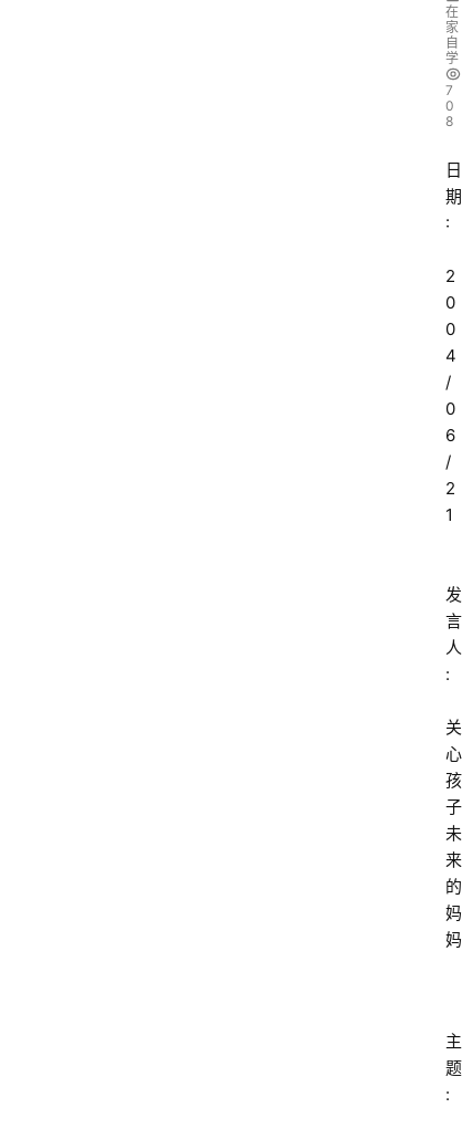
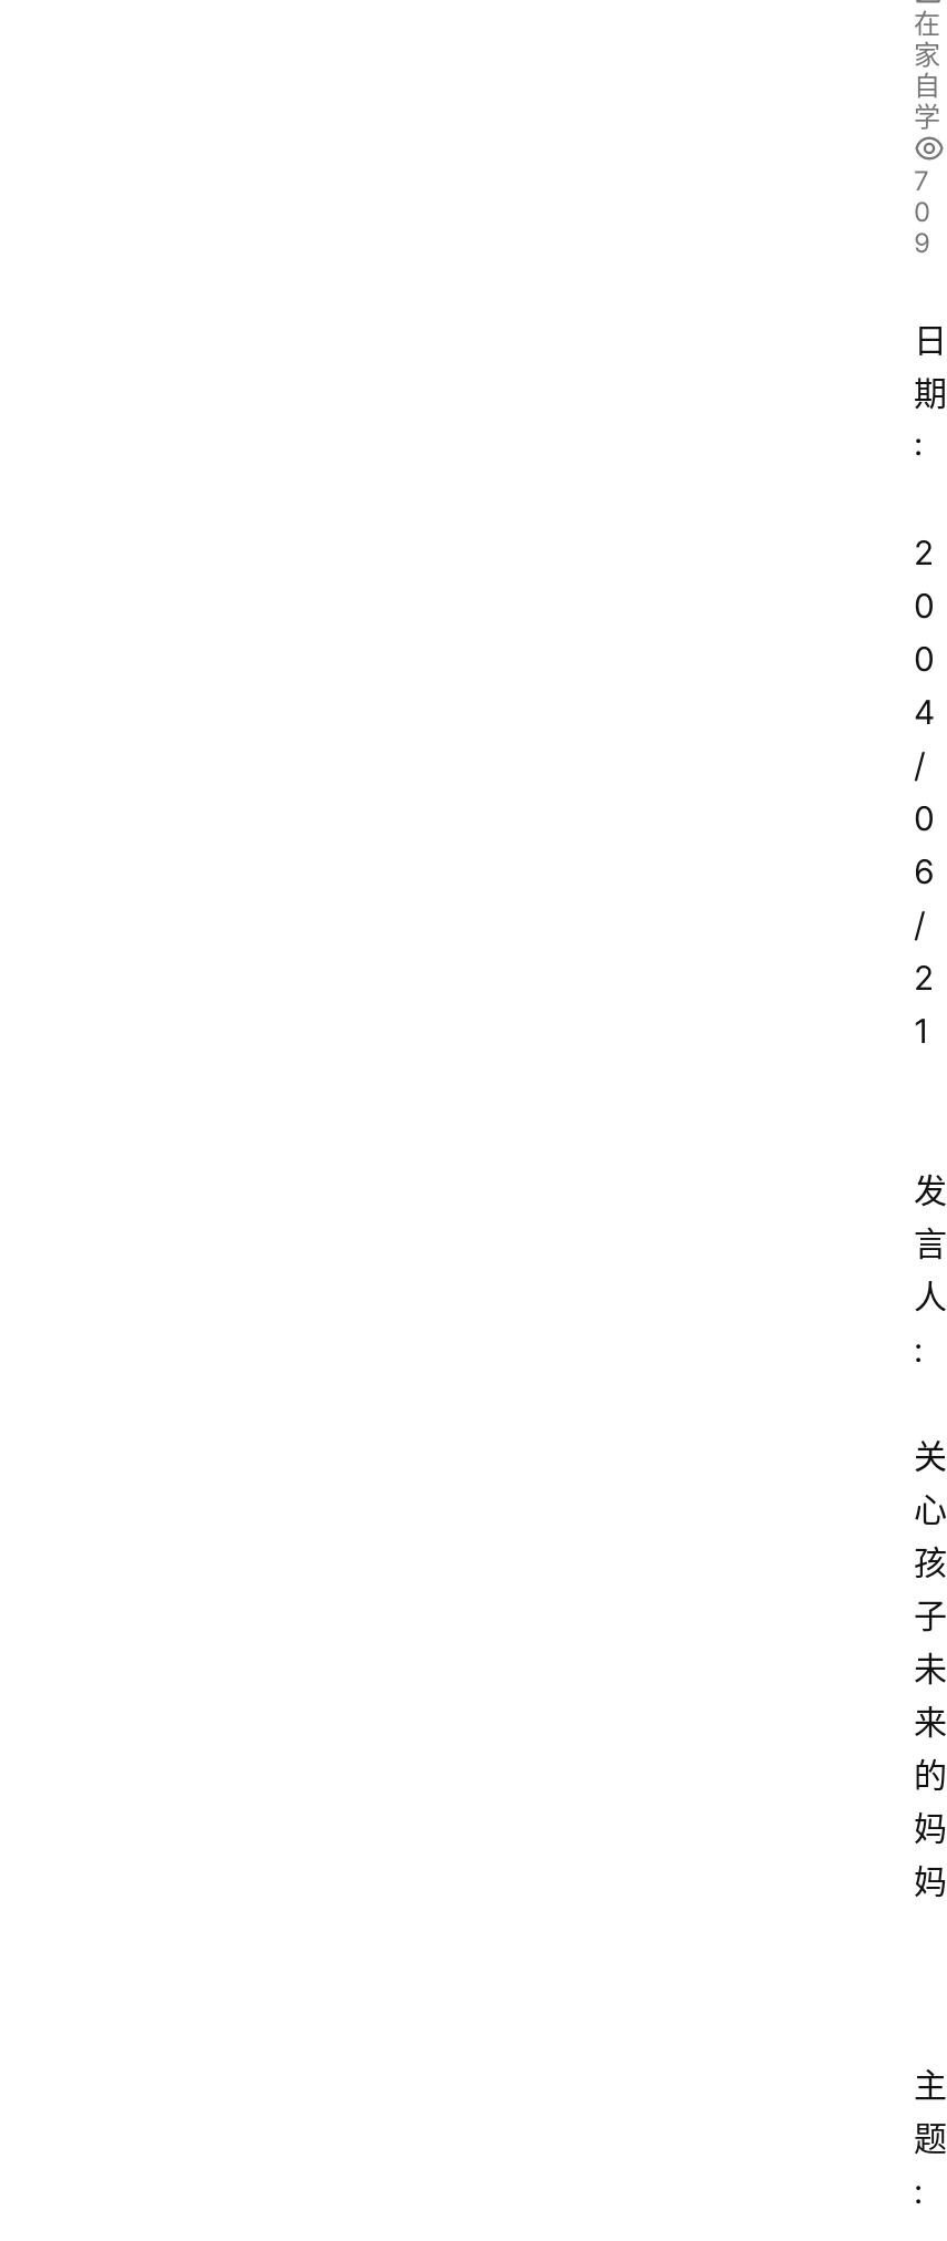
- 8
+ 9
